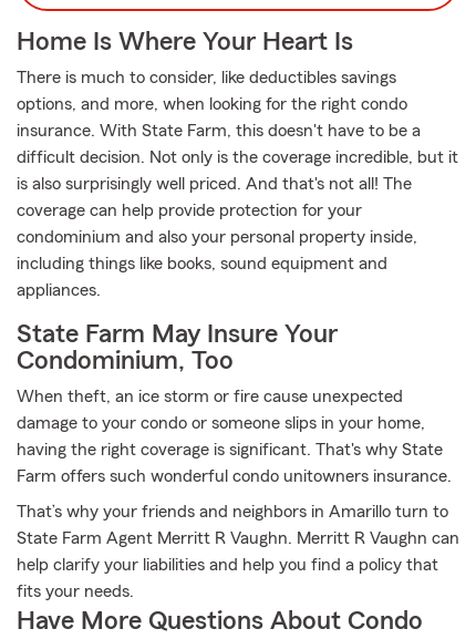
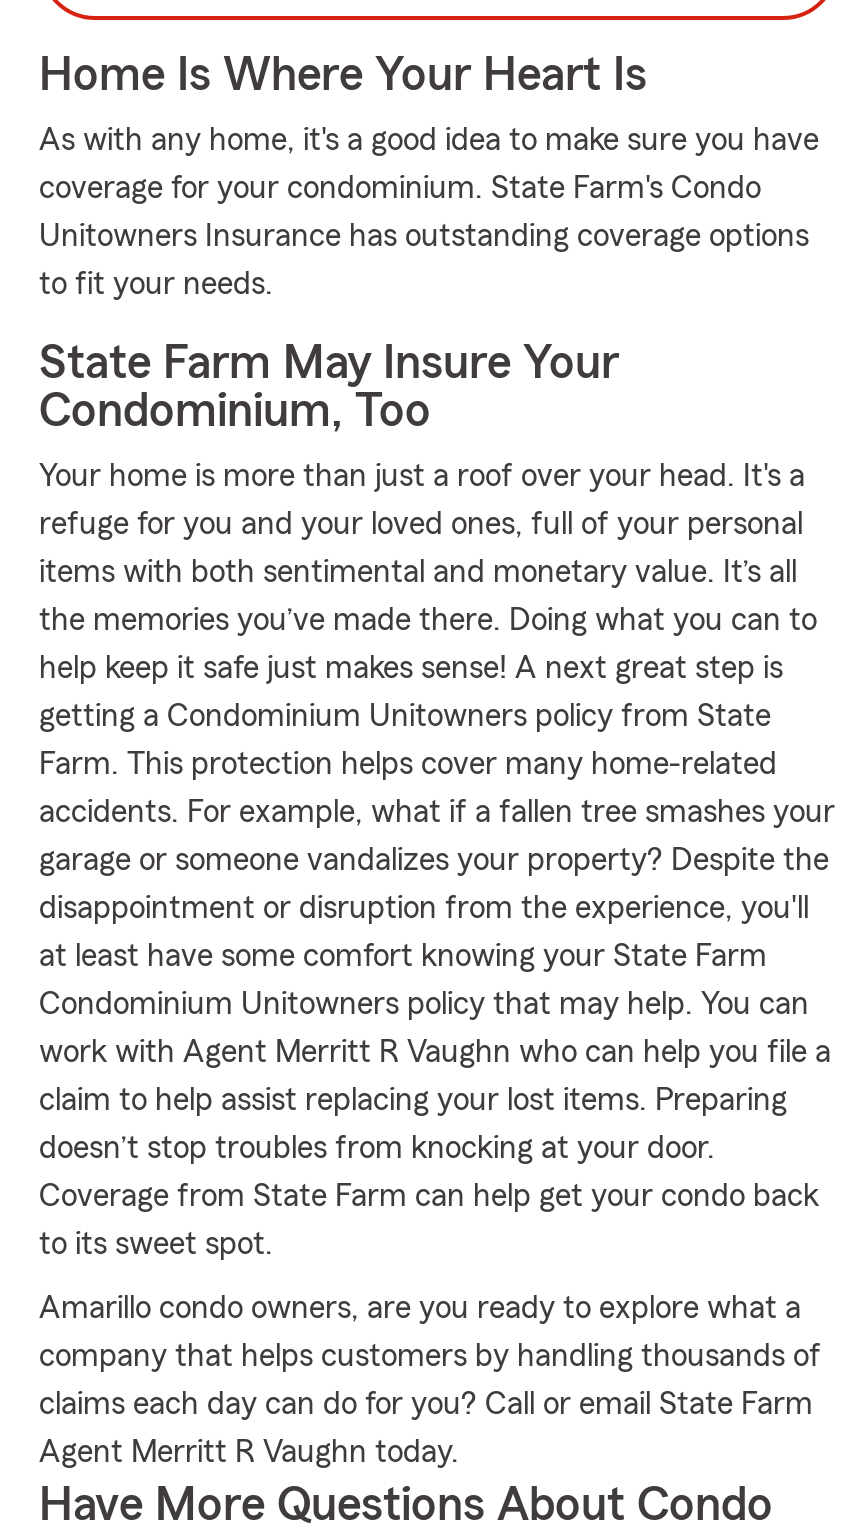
- There is much to consider, like deductibles savings
- options, and more, when looking for the right condo
- insurance. With State Farm, this doesn't have to be a
- difficult decision. Not only is the coverage incredible, but it
- is also surprisingly well priced. And that's not all! The
- coverage can help provide protection for your
- condominium and also your personal property inside,
- including things like books, sound equipment and
- appliances.
+ As with any home, it's a good idea to make sure you have
+ coverage for your condominium. State Farm's Condo
+ Unitowners Insurance has outstanding coverage options
+ to fit your needs.

moved up: State Farm May Insure Your | Condominium, Too

- When theft, an ice storm or fire cause unexpected
- damage to your condo or someone slips in your home,
- having the right coverage is significant. That's why State
- Farm offers such wonderful condo unitowners insurance.
- That’s why your friends and neighbors in Amarillo turn to
- State Farm Agent Merritt R Vaughn. Merritt R Vaughn can
- help clarify your liabilities and help you find a policy that
- fits your needs.
+ Your home is more than just a roof over your head. It's a
+ refuge for you and your loved ones, full of your personal
+ items with both sentimental and monetary value. It’s all
+ the memories you’ve made there. Doing what you can to
+ help keep it safe just makes sense! A next great step is
+ getting a Condominium Unitowners policy from State
+ Farm. This protection helps cover many home-related
+ accidents. For example, what if a fallen tree smashes your
+ garage or someone vandalizes your property? Despite the
+ disappointment or disruption from the experience, you'll
+ at least have some comfort knowing your State Farm
+ Condominium Unitowners policy that may help. You can
+ work with Agent Merritt R Vaughn who can help you file a
+ claim to help assist replacing your lost items. Preparing
+ doesn’t stop troubles from knocking at your door.
+ Coverage from State Farm can help get your condo back
+ to its sweet spot.
+ Amarillo condo owners, are you ready to explore what a
+ company that helps customers by handling thousands of
+ claims each day can do for you? Call or email State Farm
+ Agent Merritt R Vaughn today.
